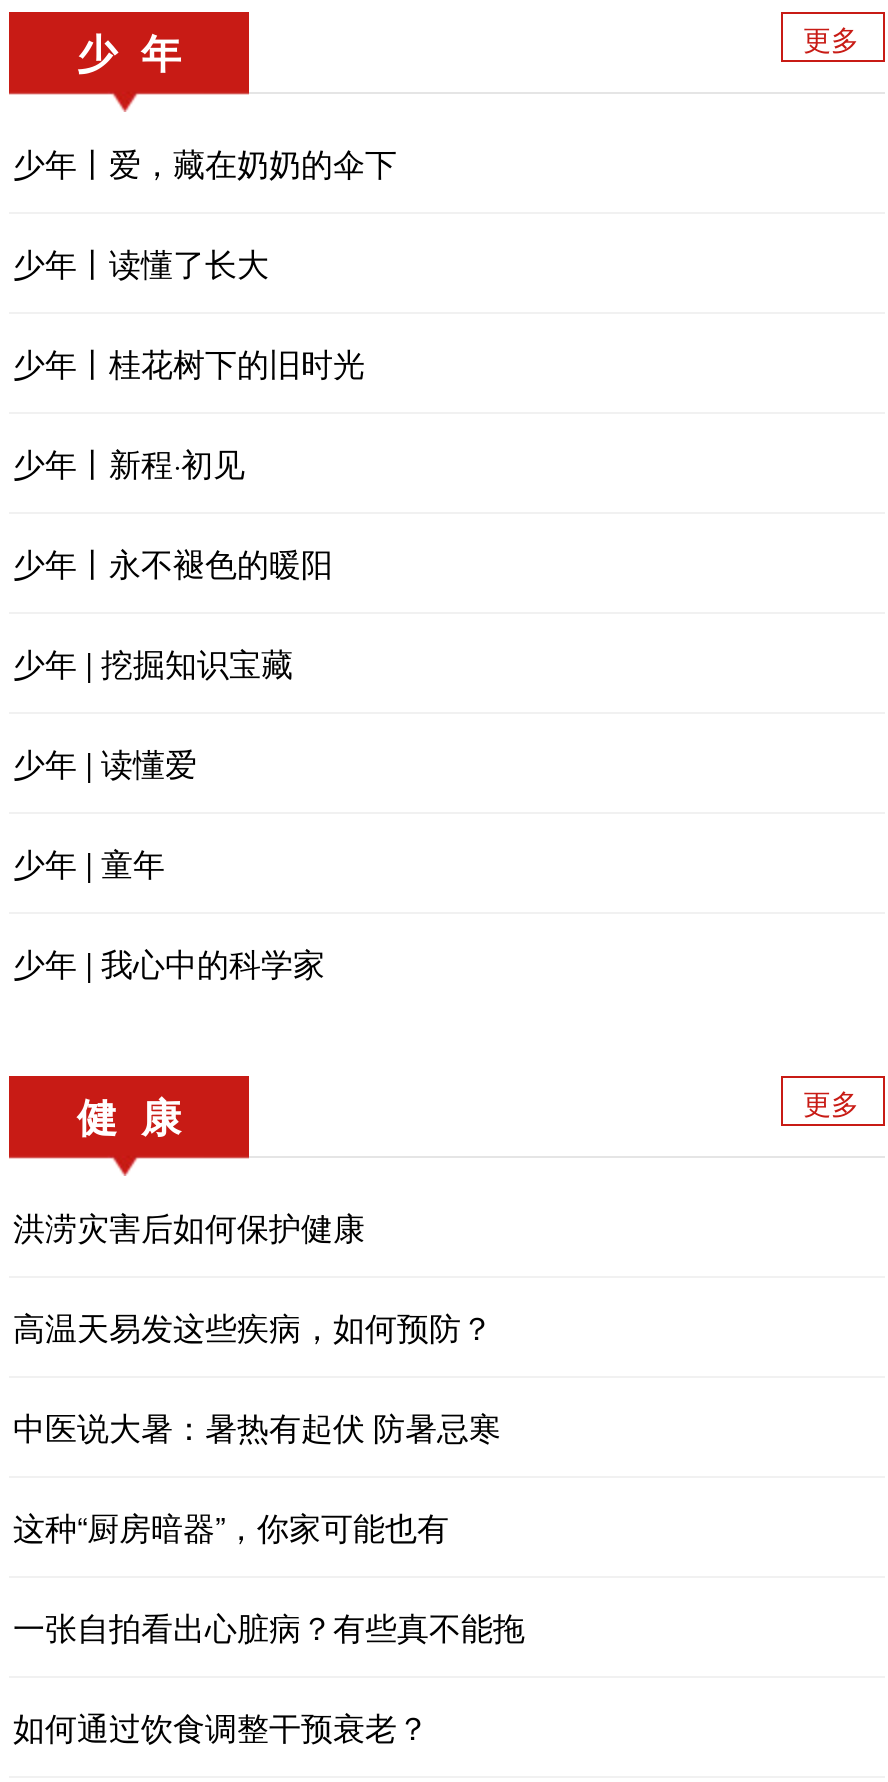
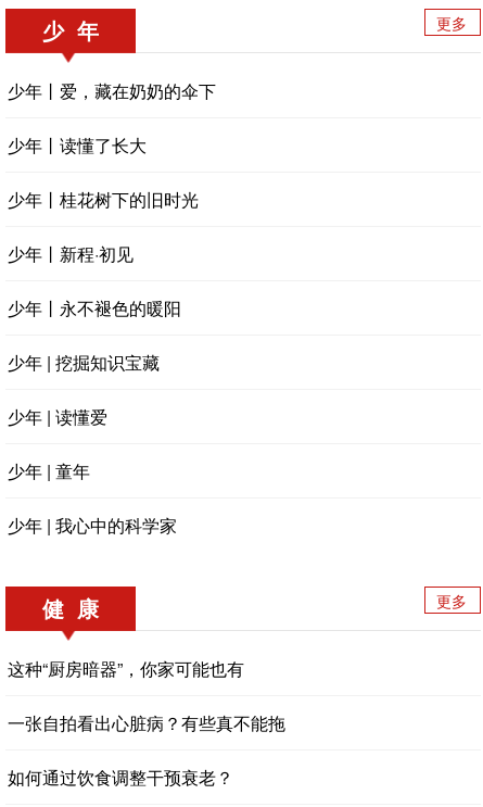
- 洪涝灾害后如何保护健康
- 高温天易发这些疾病，如何预防？
- 中医说大暑：暑热有起伏 防暑忌寒
